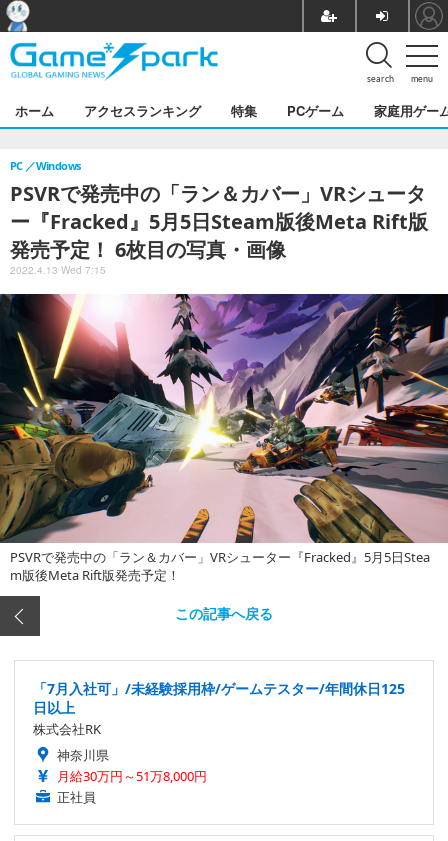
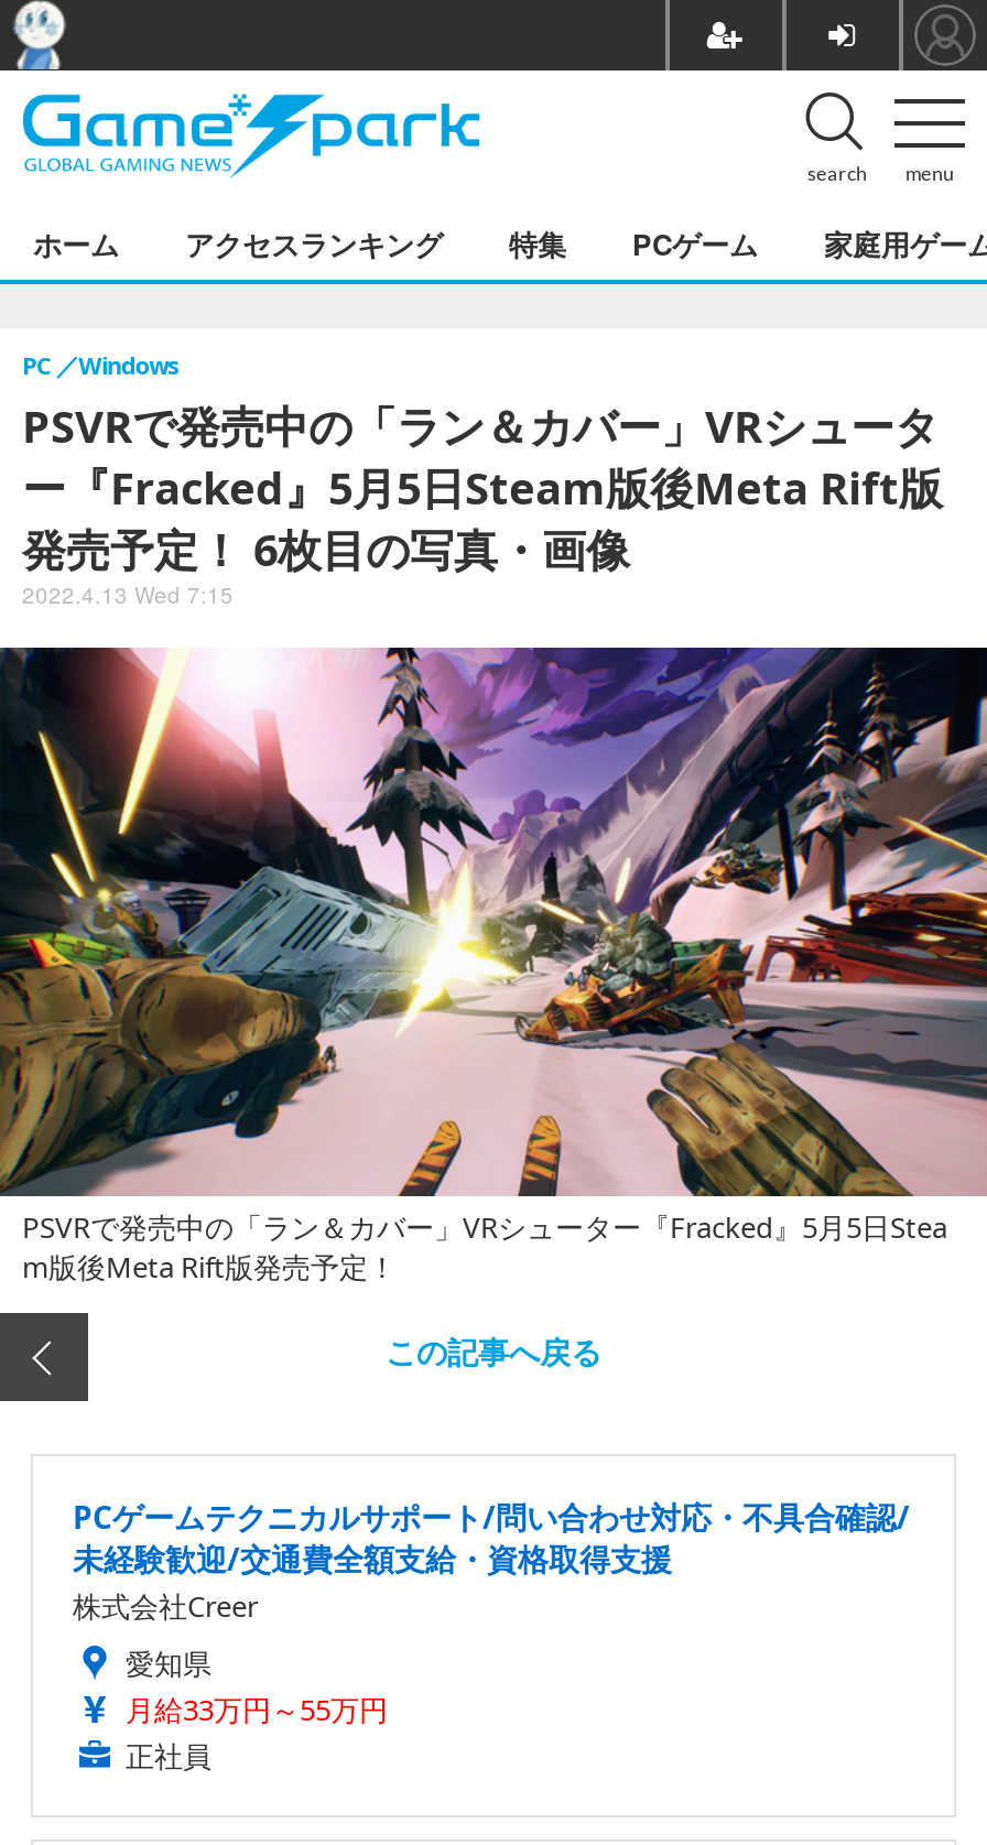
- 「7月入社可」/未経験採用枠/ゲームテスター/年間休日125
- 日以上
- 株式会社RK
- 神奈川県
- 月給30万円～51万8,000円
+ PCゲームテクニカルサポート/問い合わせ対応・不具合確認/
+ 未経験歓迎/交通費全額支給・資格取得支援
+ 株式会社Creer
+ 愛知県
+ 月給33万円～55万円
